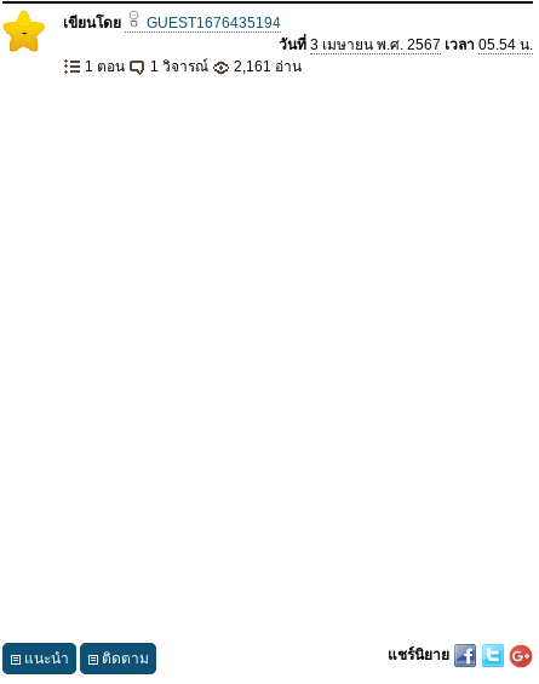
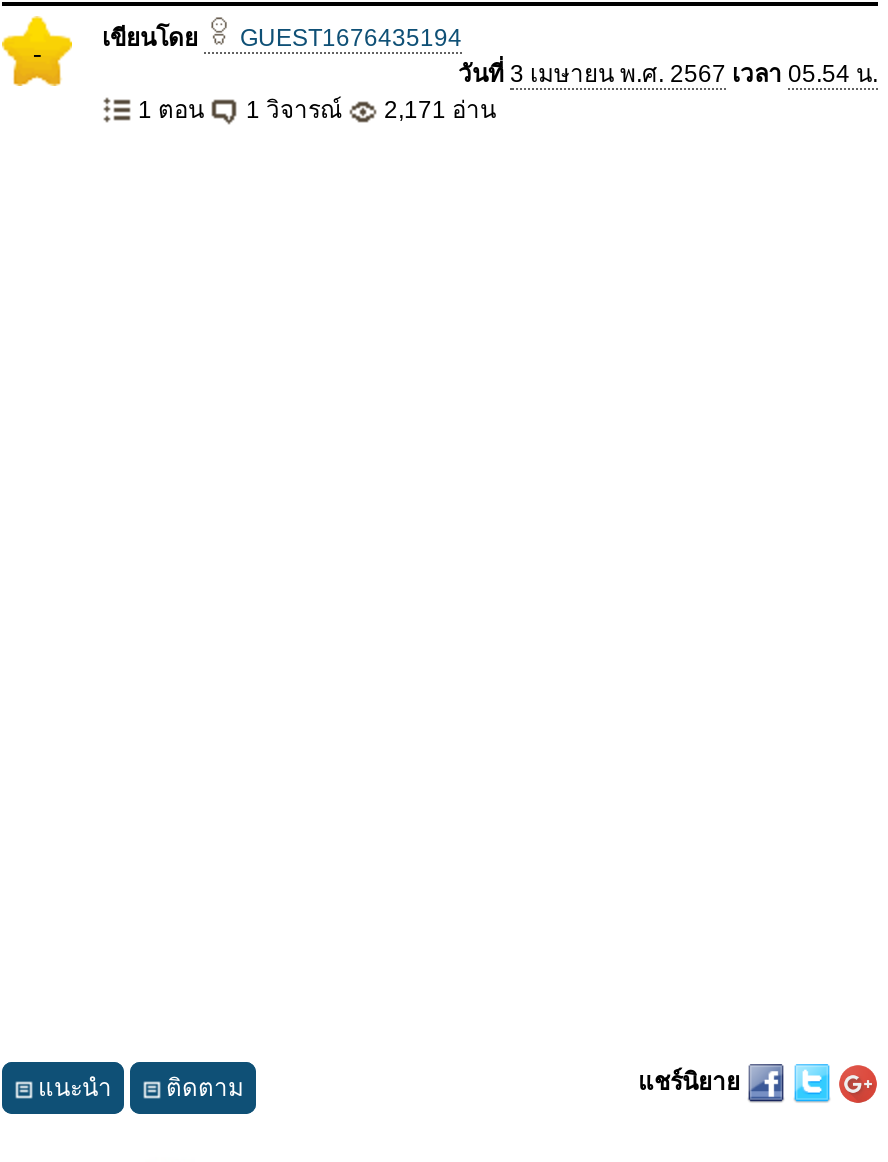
- 1 ตอน 1 วิจารณ์ 2,161 อ่าน
+ 1 ตอน 1 วิจารณ์ 2,171 อ่าน
